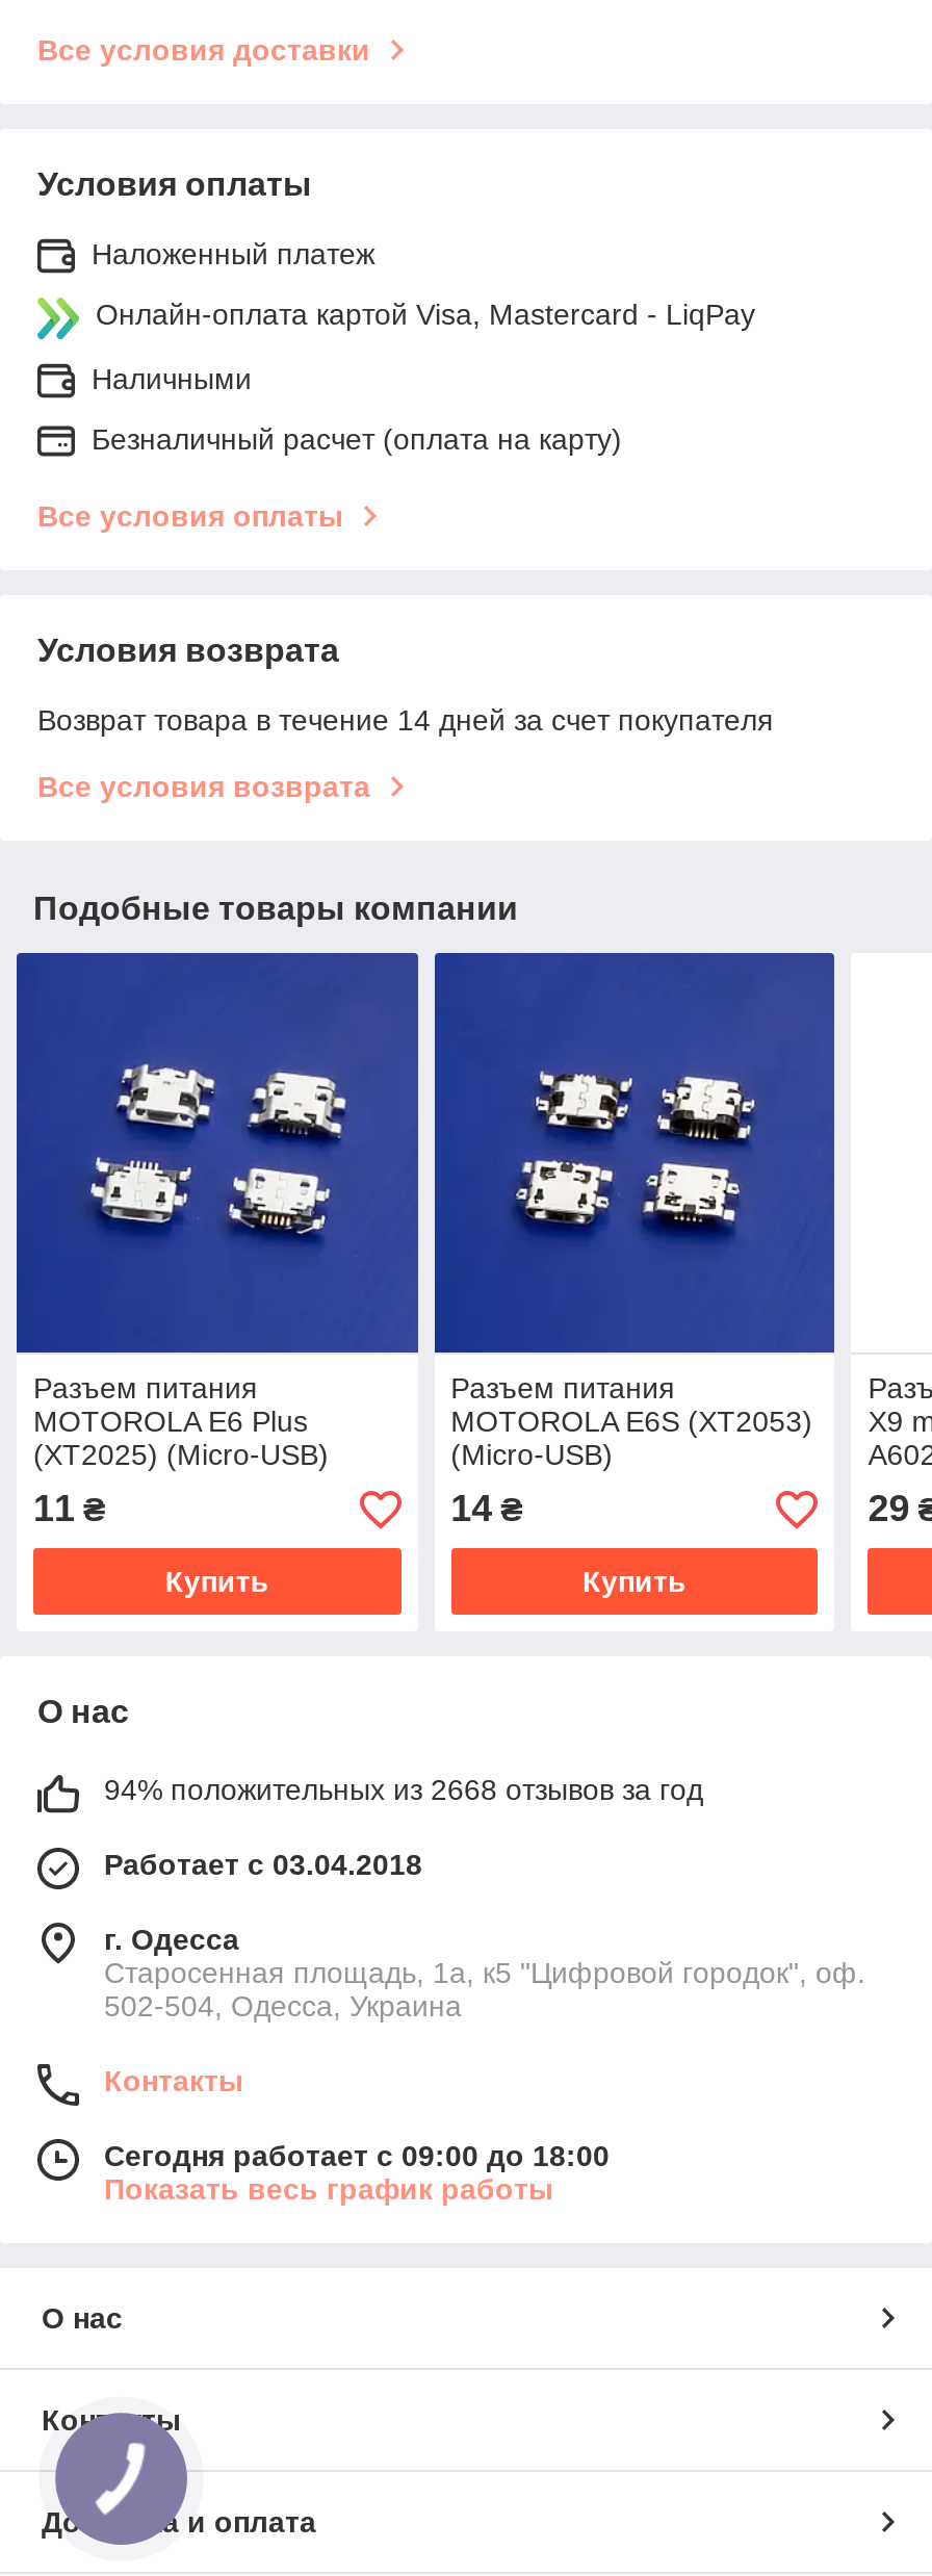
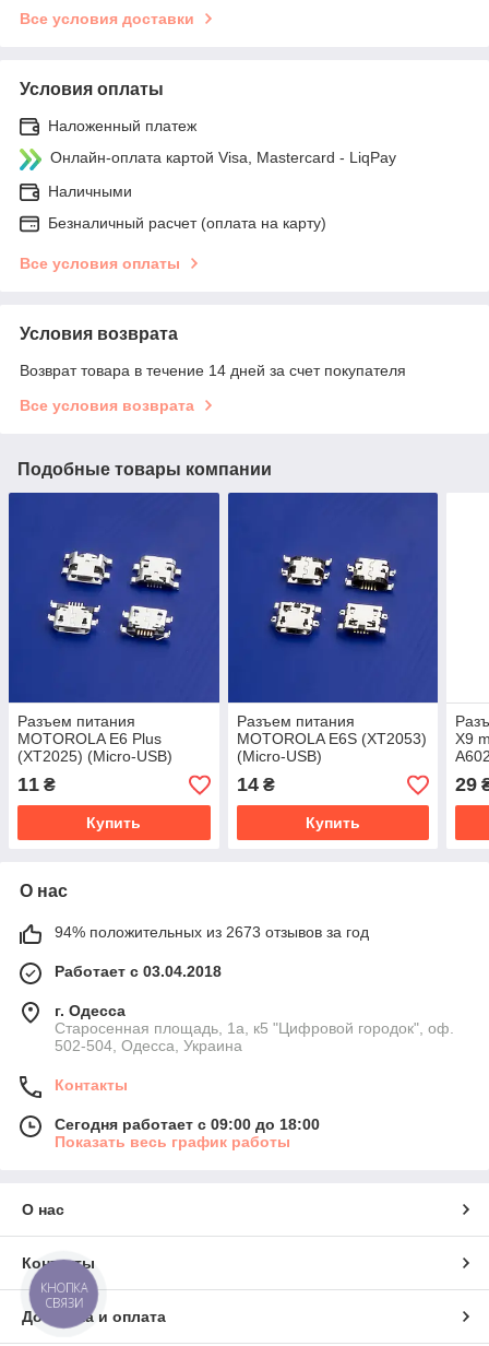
- 94% положительных из 2668 отзывов за год
+ 94% положительных из 2673 отзывов за год

+ КНОПКА
+ СВЯЗИ
